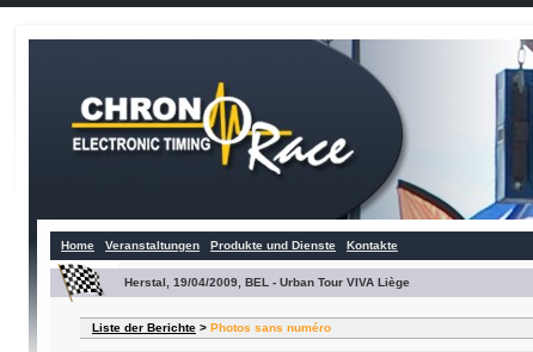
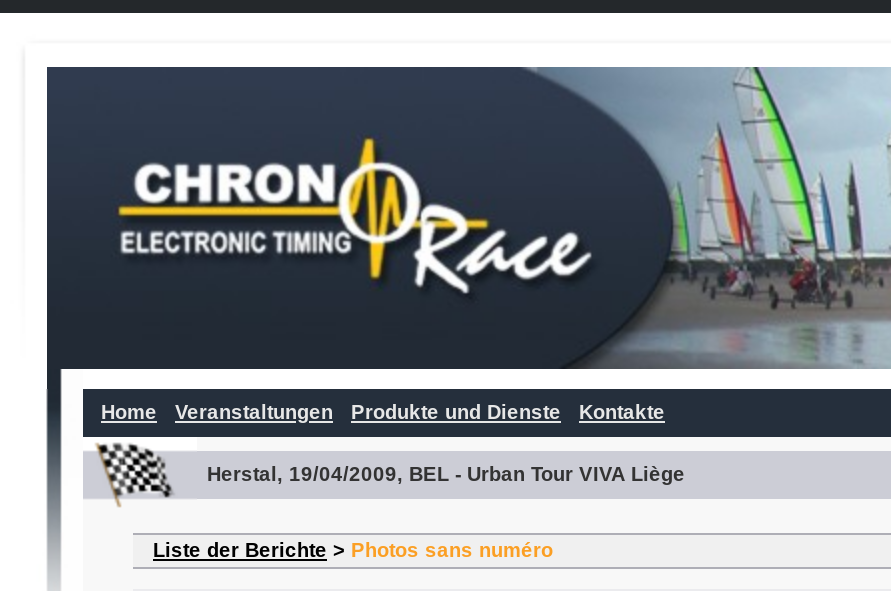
- [image]
+ [image]
